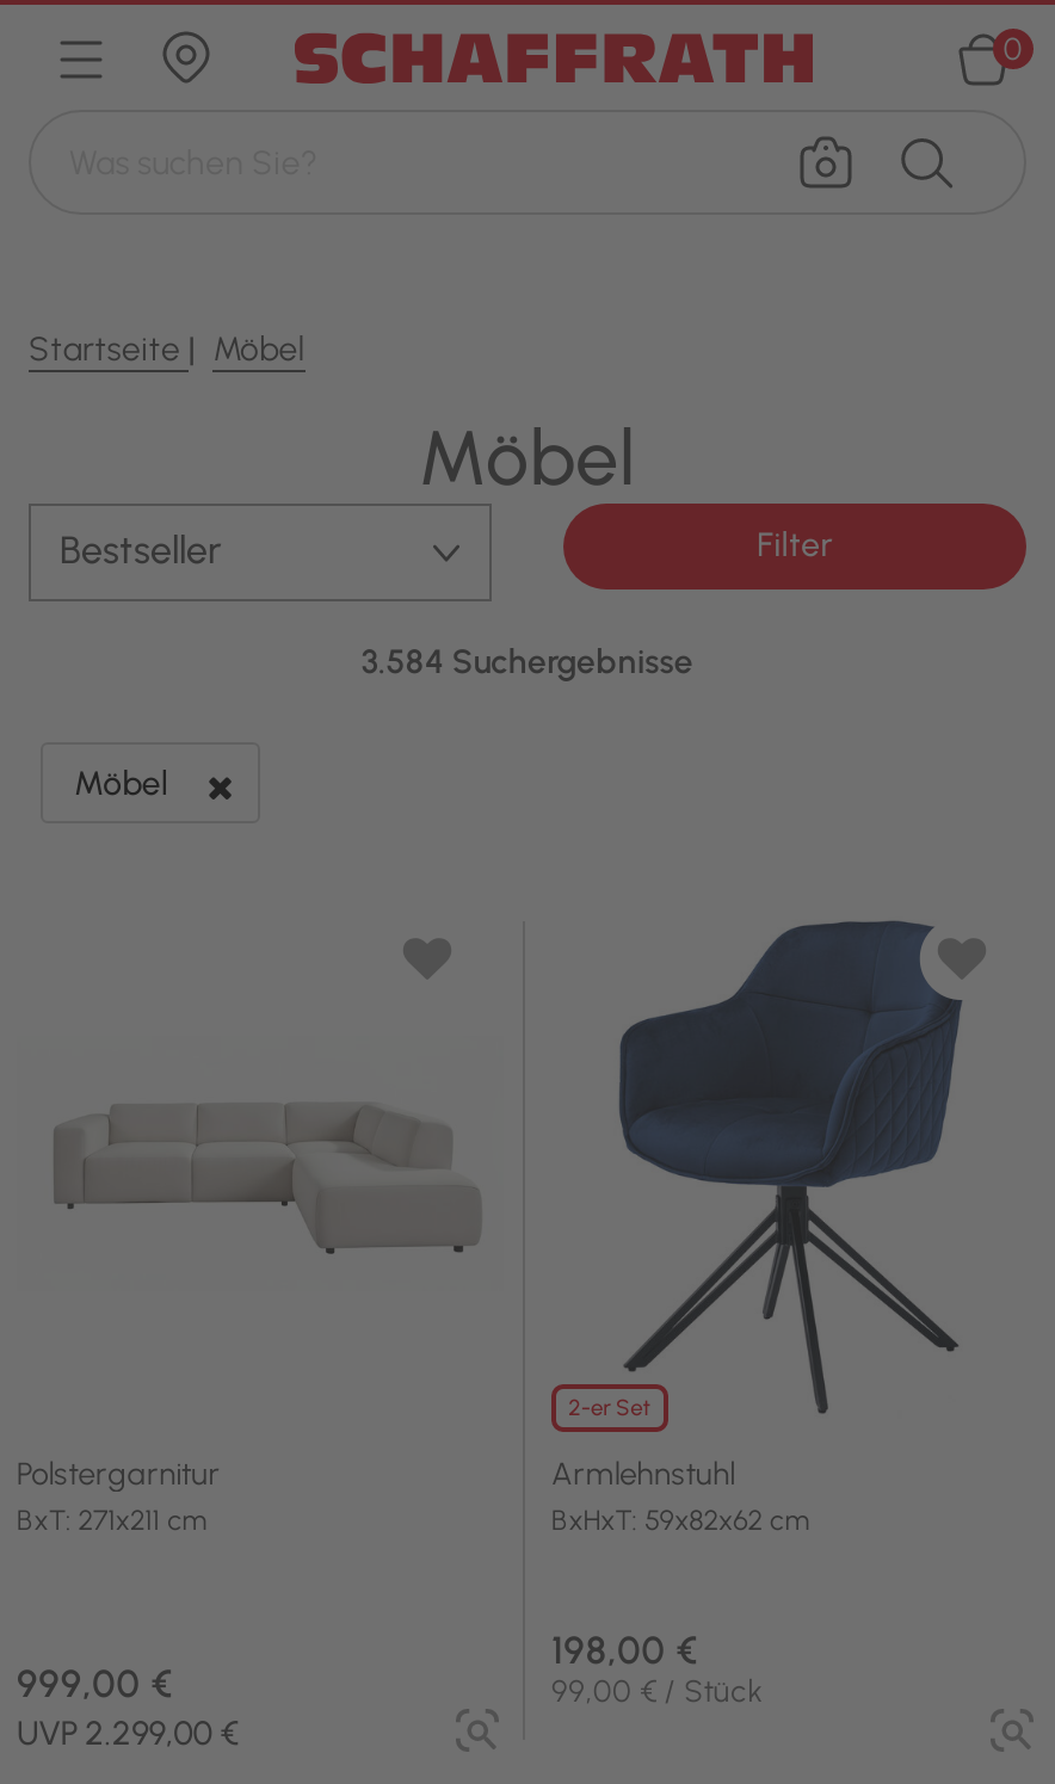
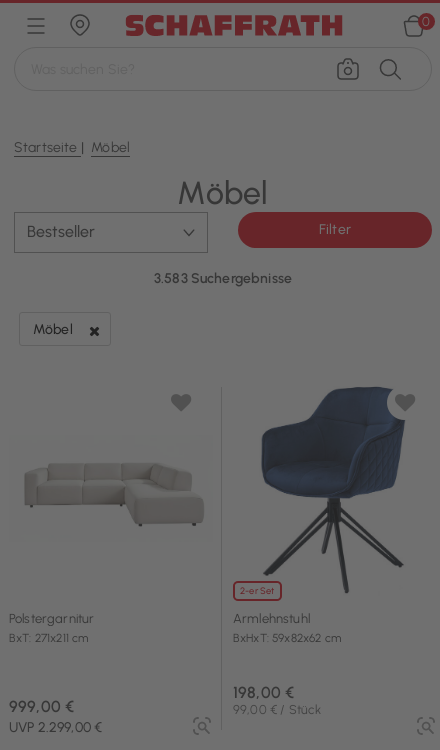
- 3.584 Suchergebnisse
+ 3.583 Suchergebnisse
